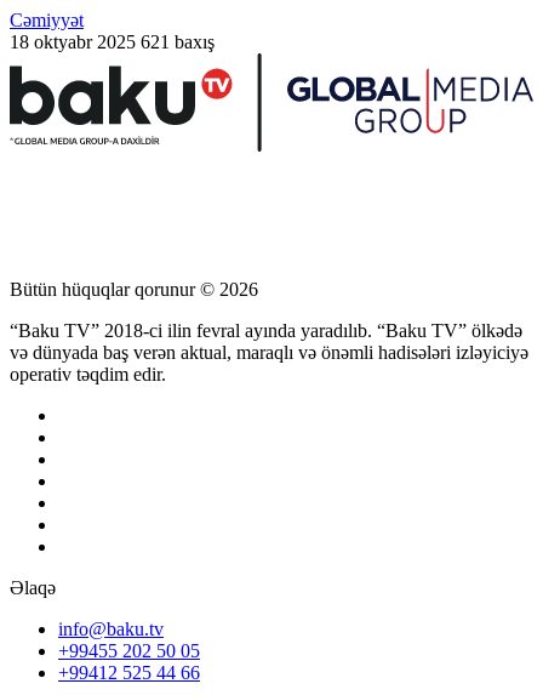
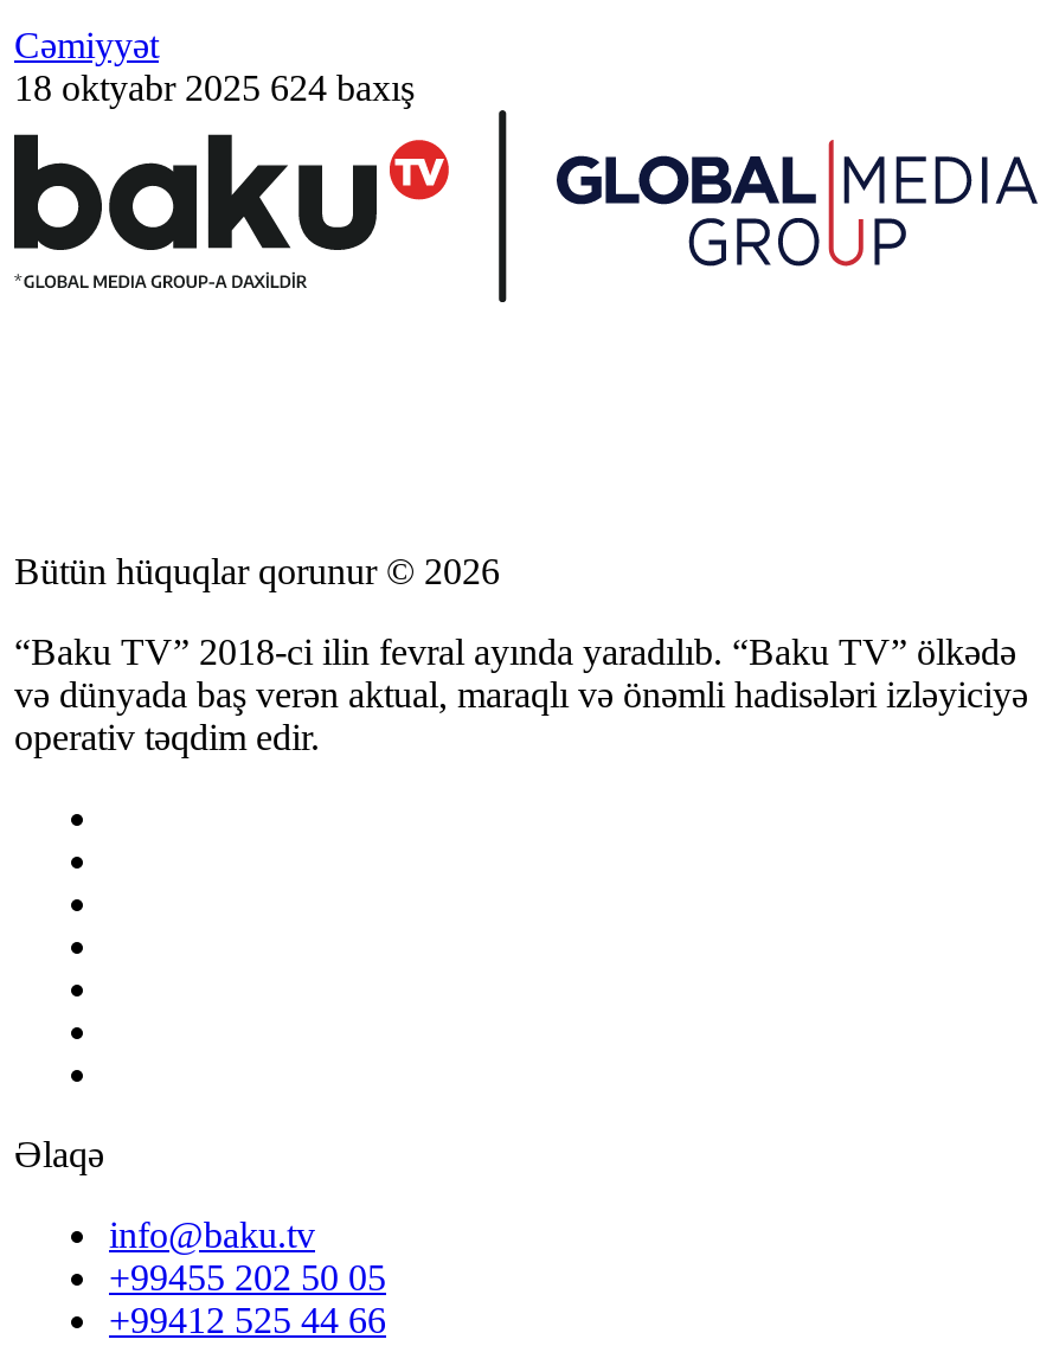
- 18 oktyabr 2025 621 baxış
+ 18 oktyabr 2025 624 baxış
